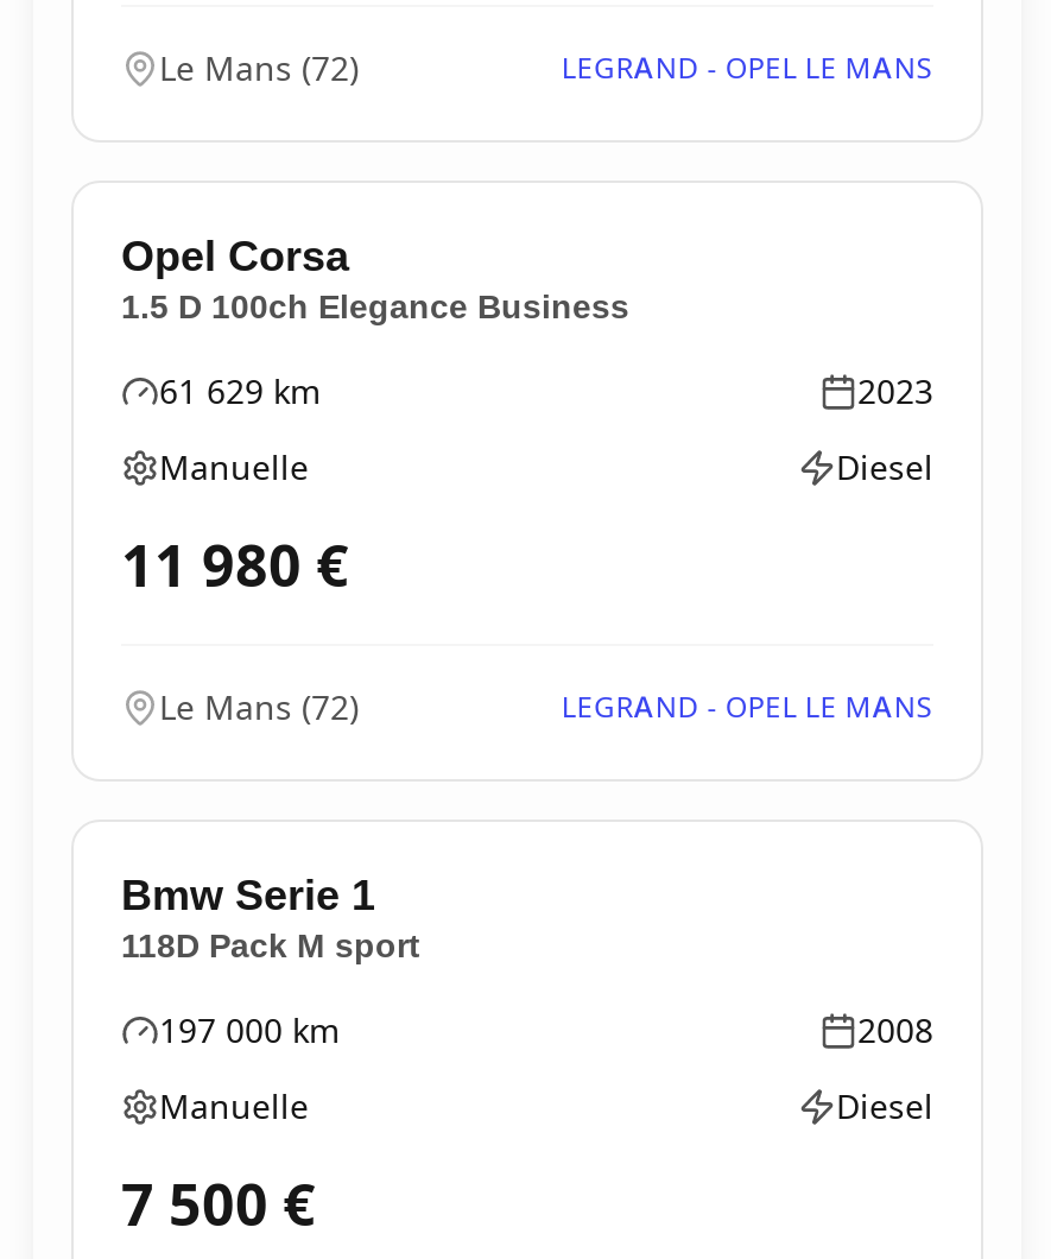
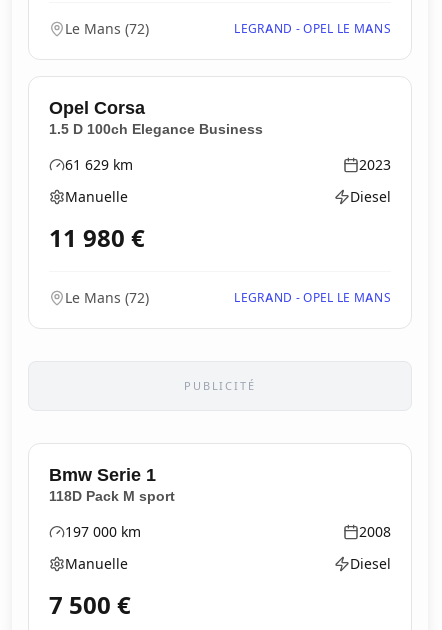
+ PUBLICITÉ
